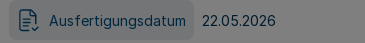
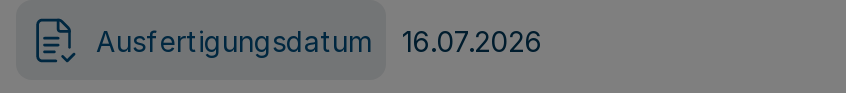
- Ausfertigungsdatum 22.05.2026
+ Ausfertigungsdatum 16.07.2026
